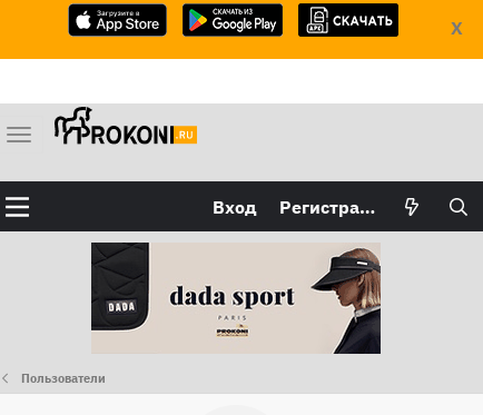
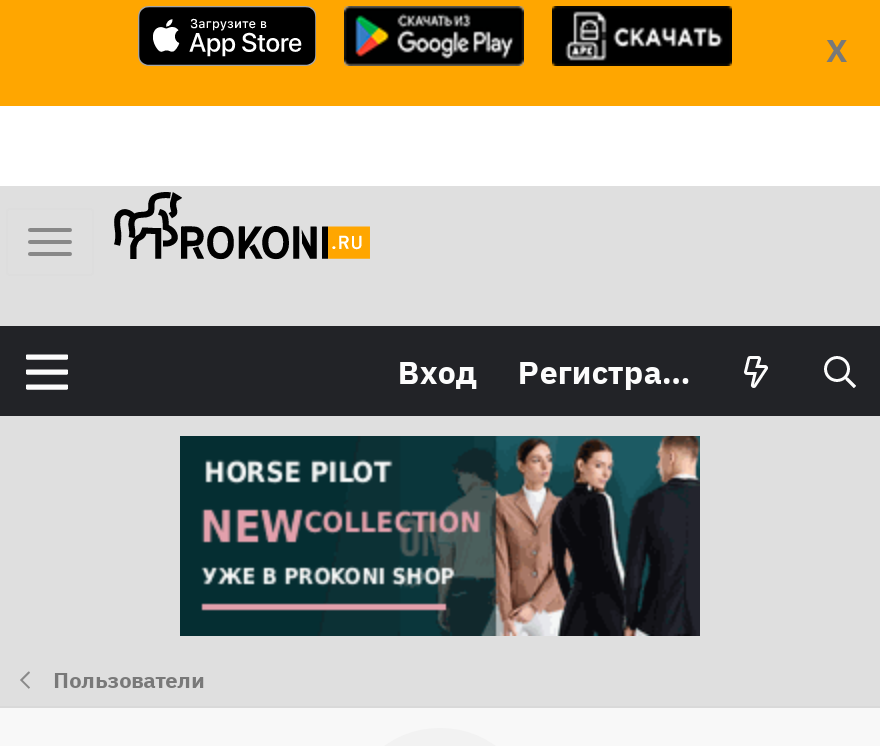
- [image]
+ [image]
